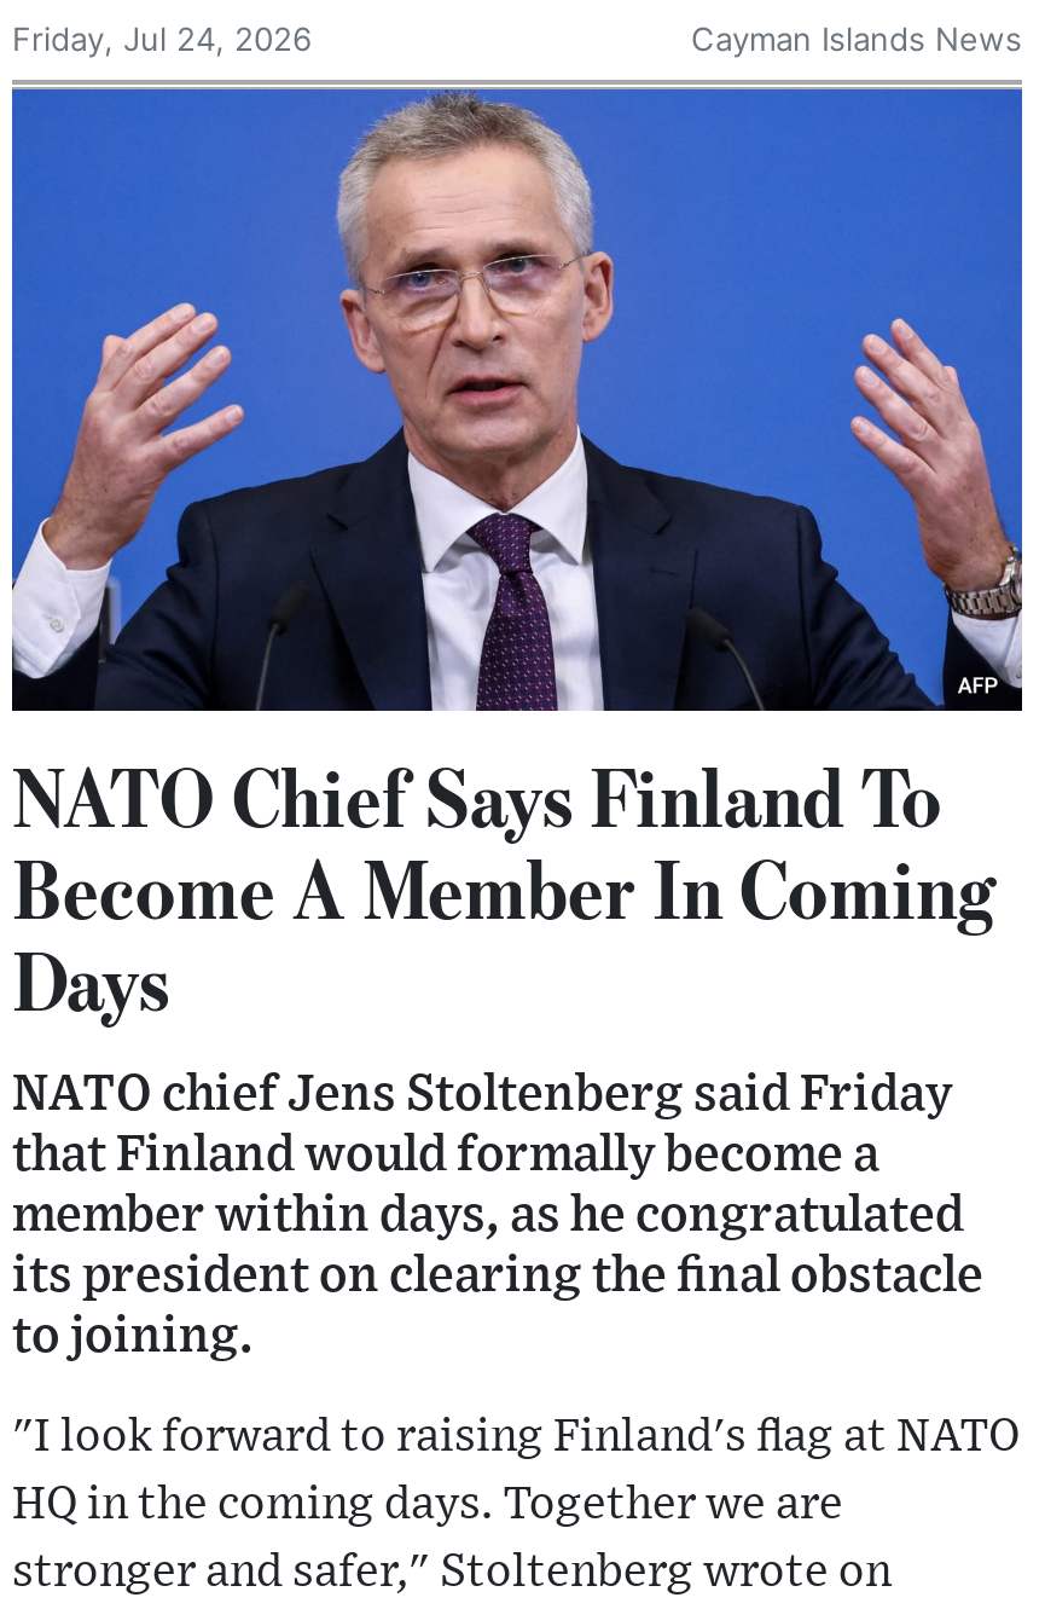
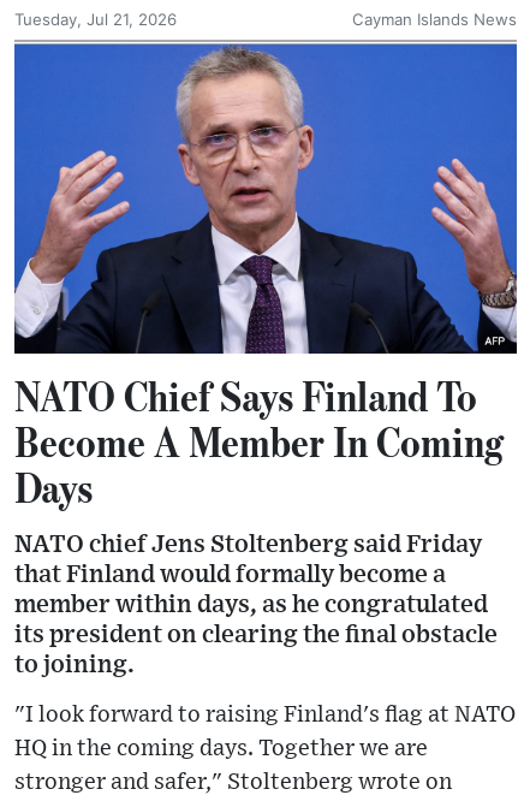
- Friday, Jul 24, 2026
+ Tuesday, Jul 21, 2026
